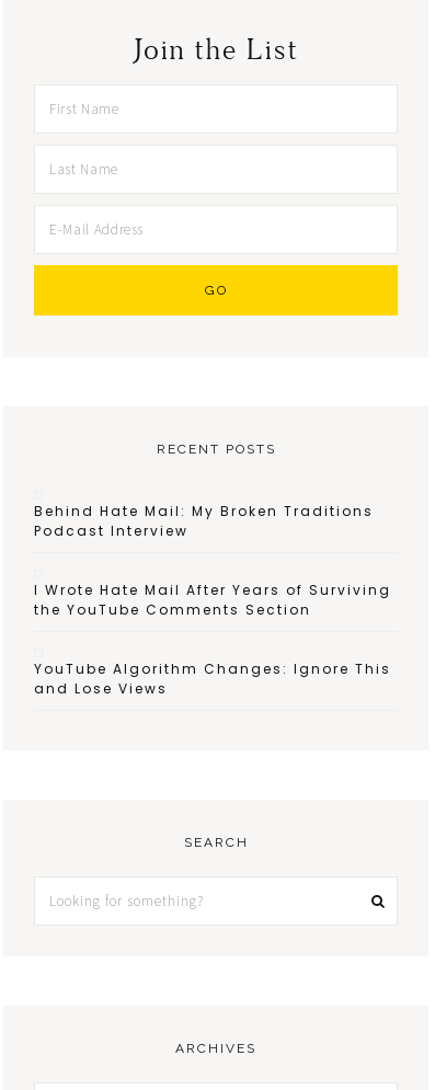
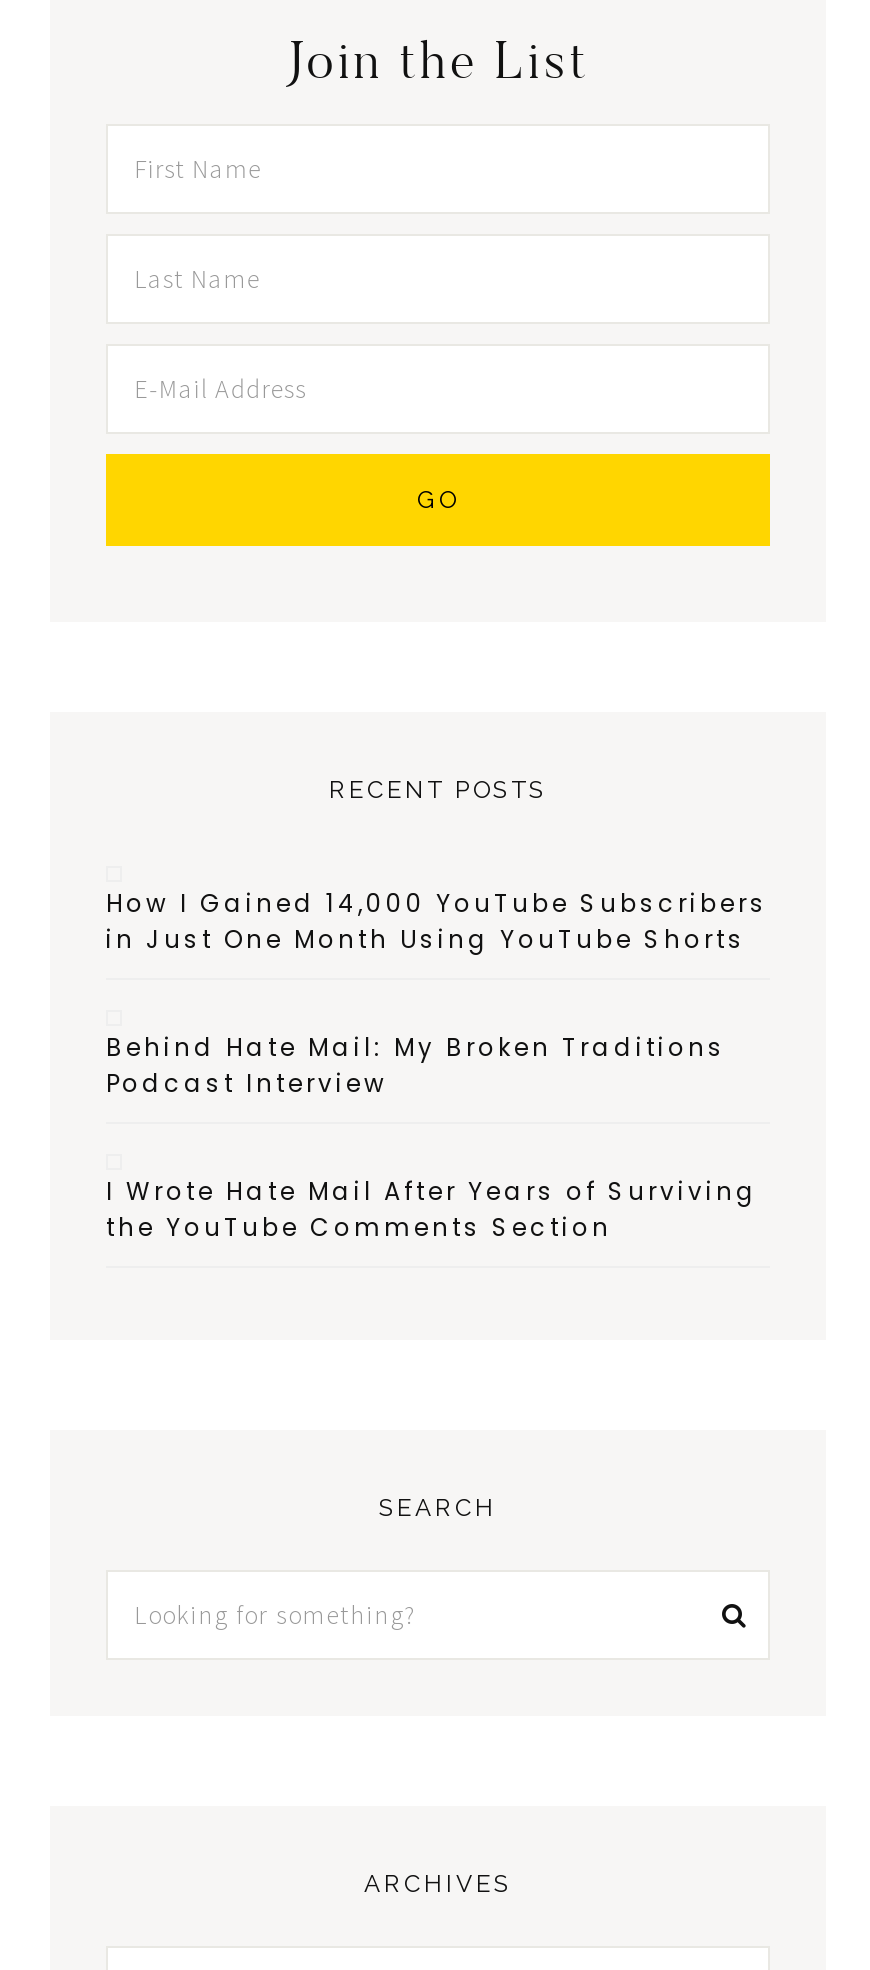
+ How I Gained 14,000 YouTube Subscribers
+ in Just One Month Using YouTube Shorts

moved down: Behind Hate Mail: My Broken Traditions | Podcast Interview | I Wrote Hate Mail After Years of Surviving | the YouTube Comments Section

- YouTube Algorithm Changes: Ignore This
- and Lose Views
